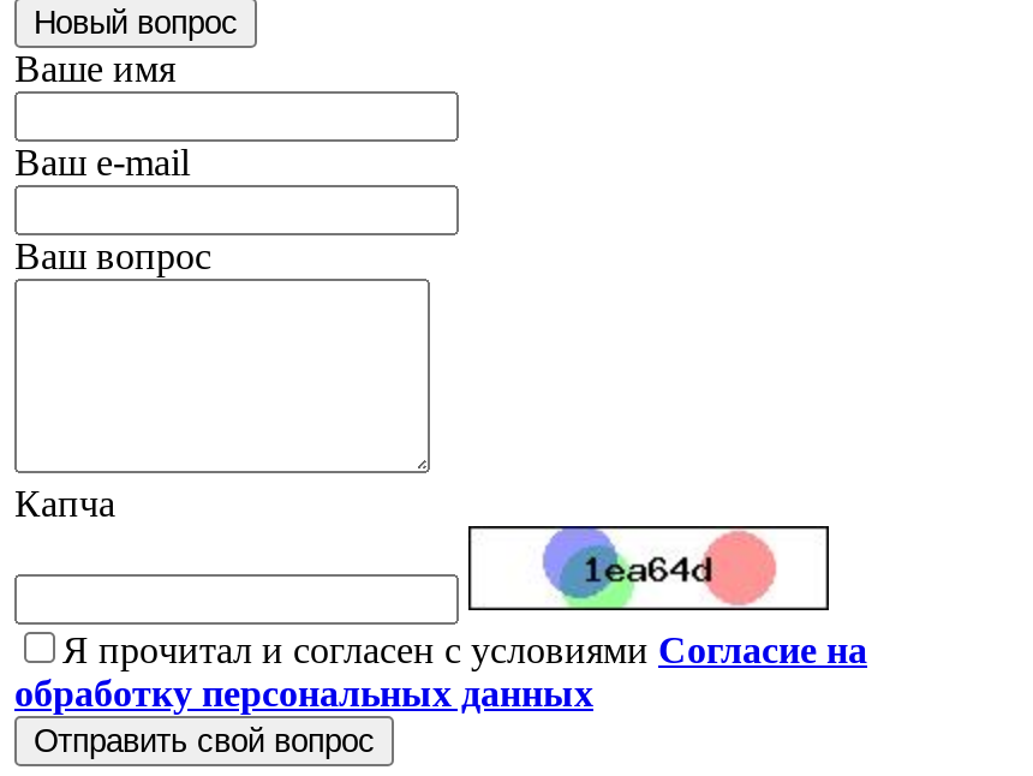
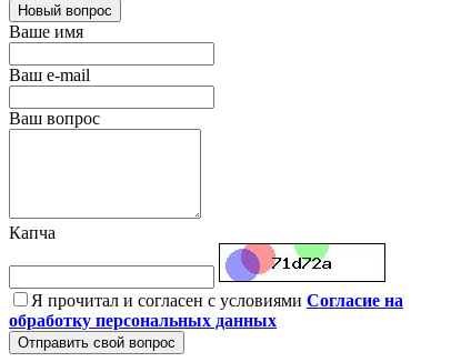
- [image]
+ [image]
